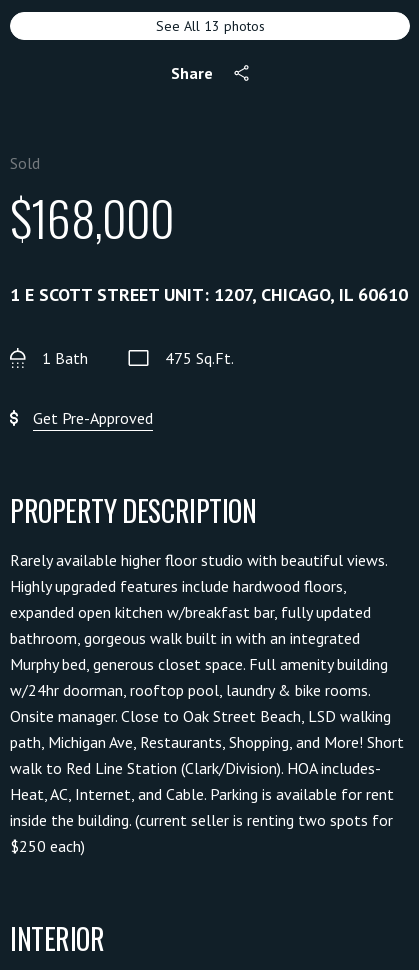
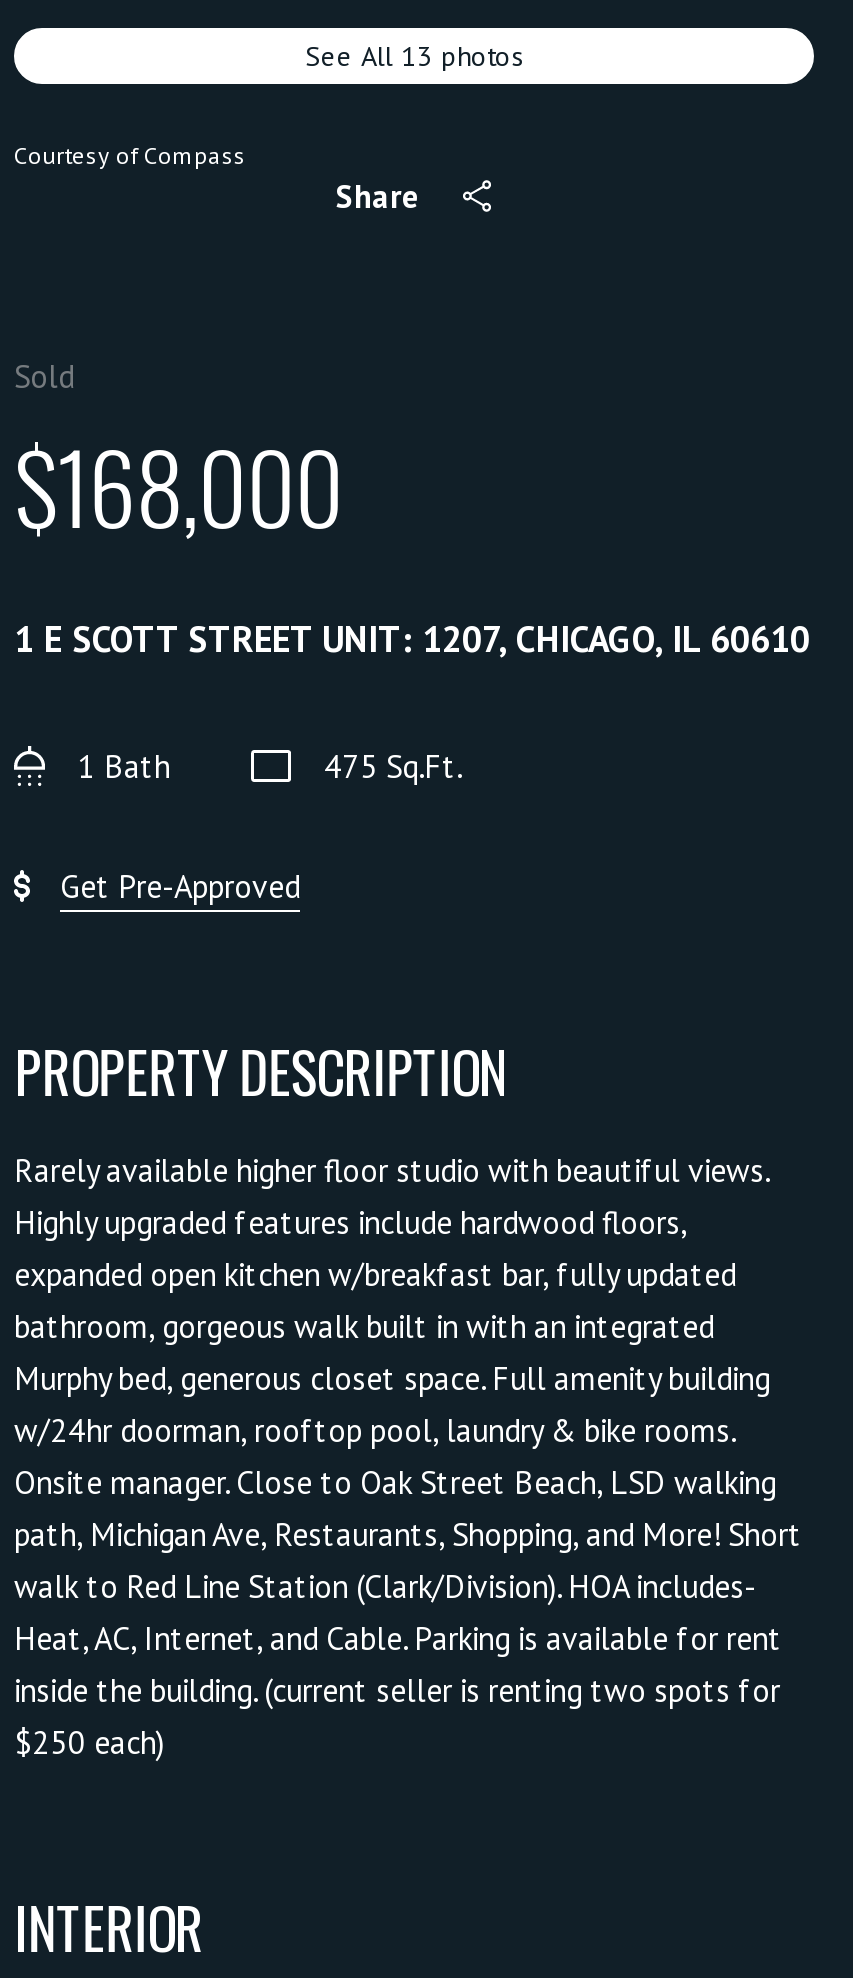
+ Courtesy of Compass
